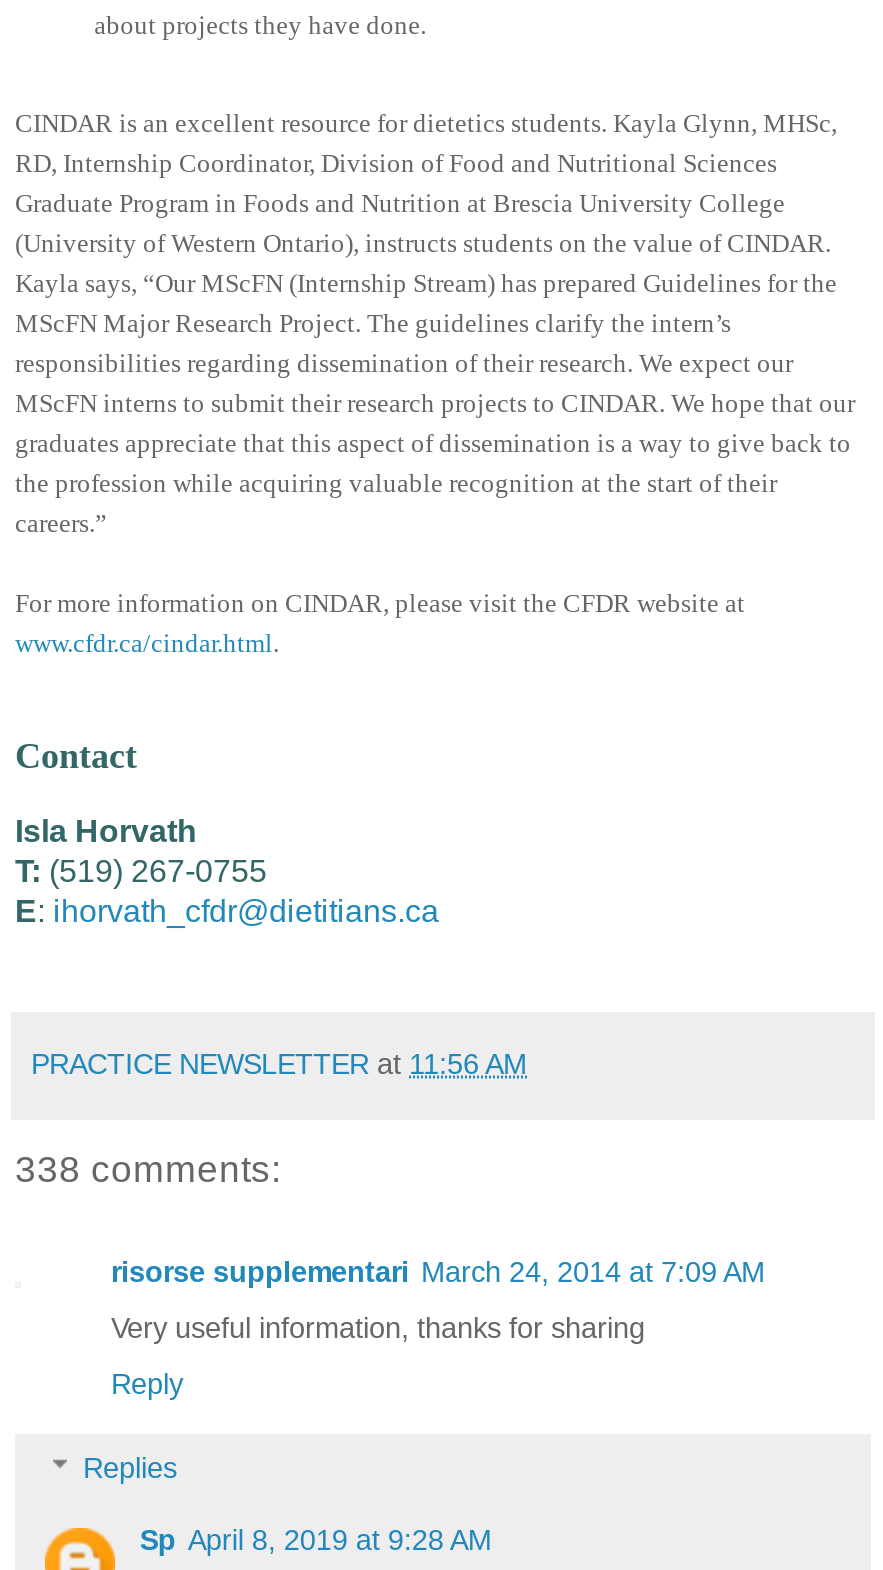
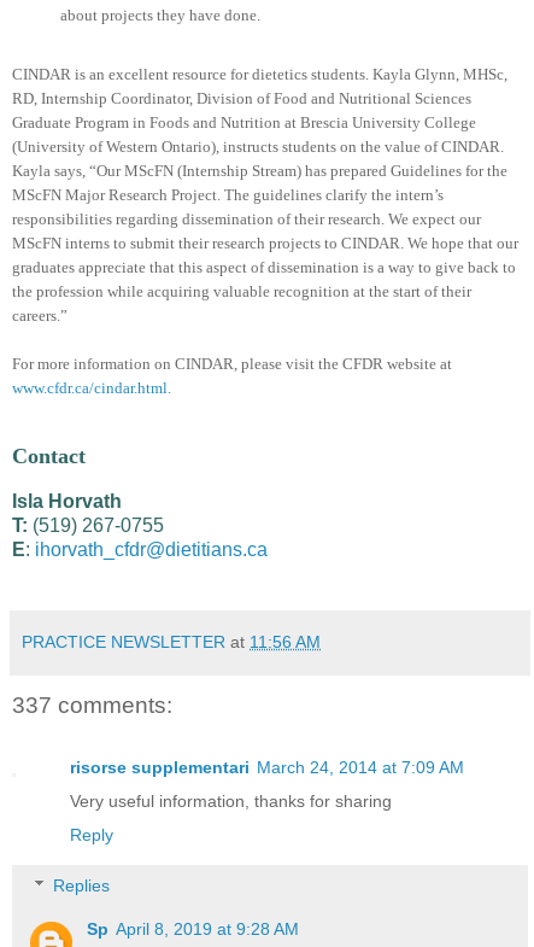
- 338 comments:
+ 337 comments:
